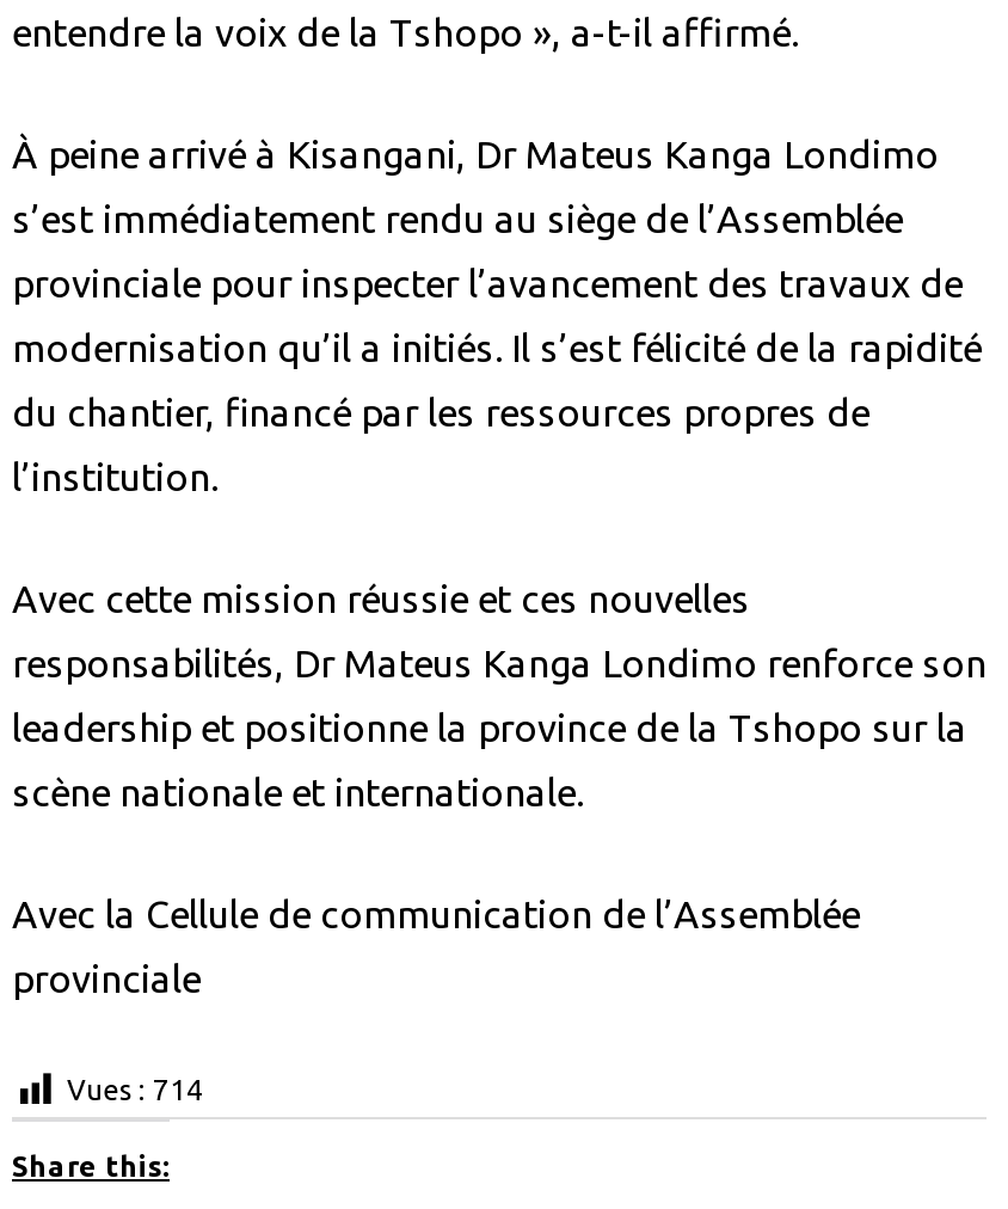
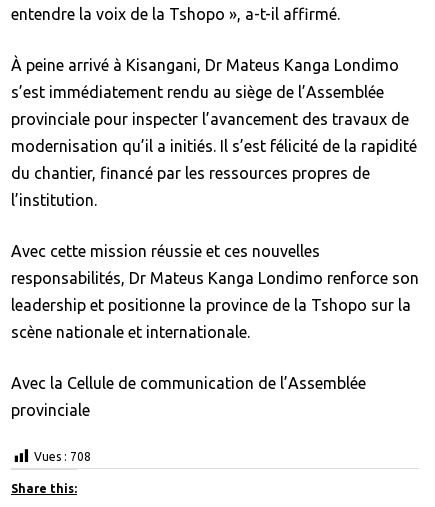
- Vues : 714
+ Vues : 708
